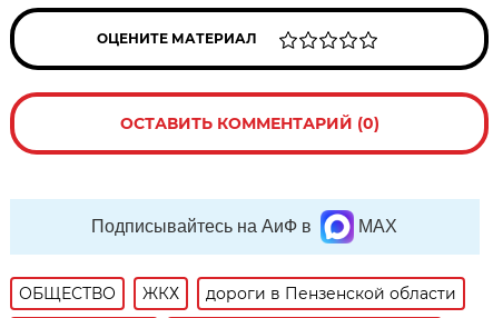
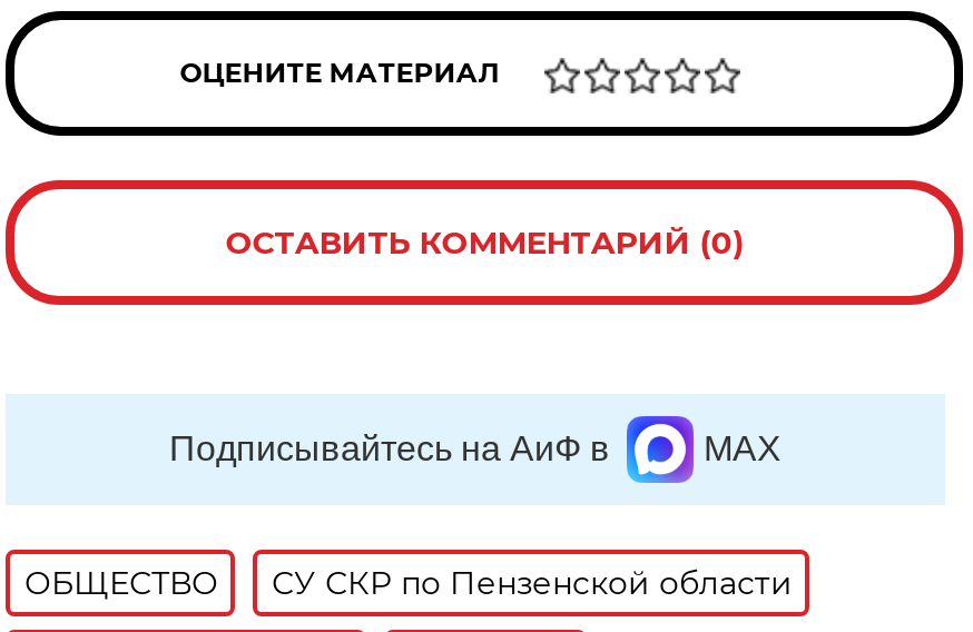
- ЖКХ
- дороги в Пензенской области
+ СУ СКР по Пензенской области
